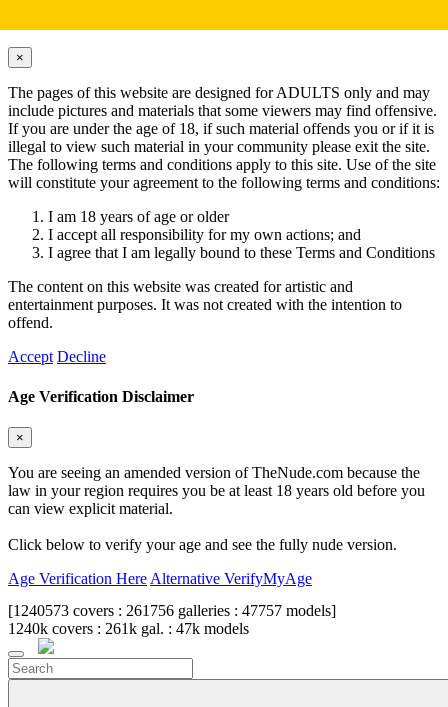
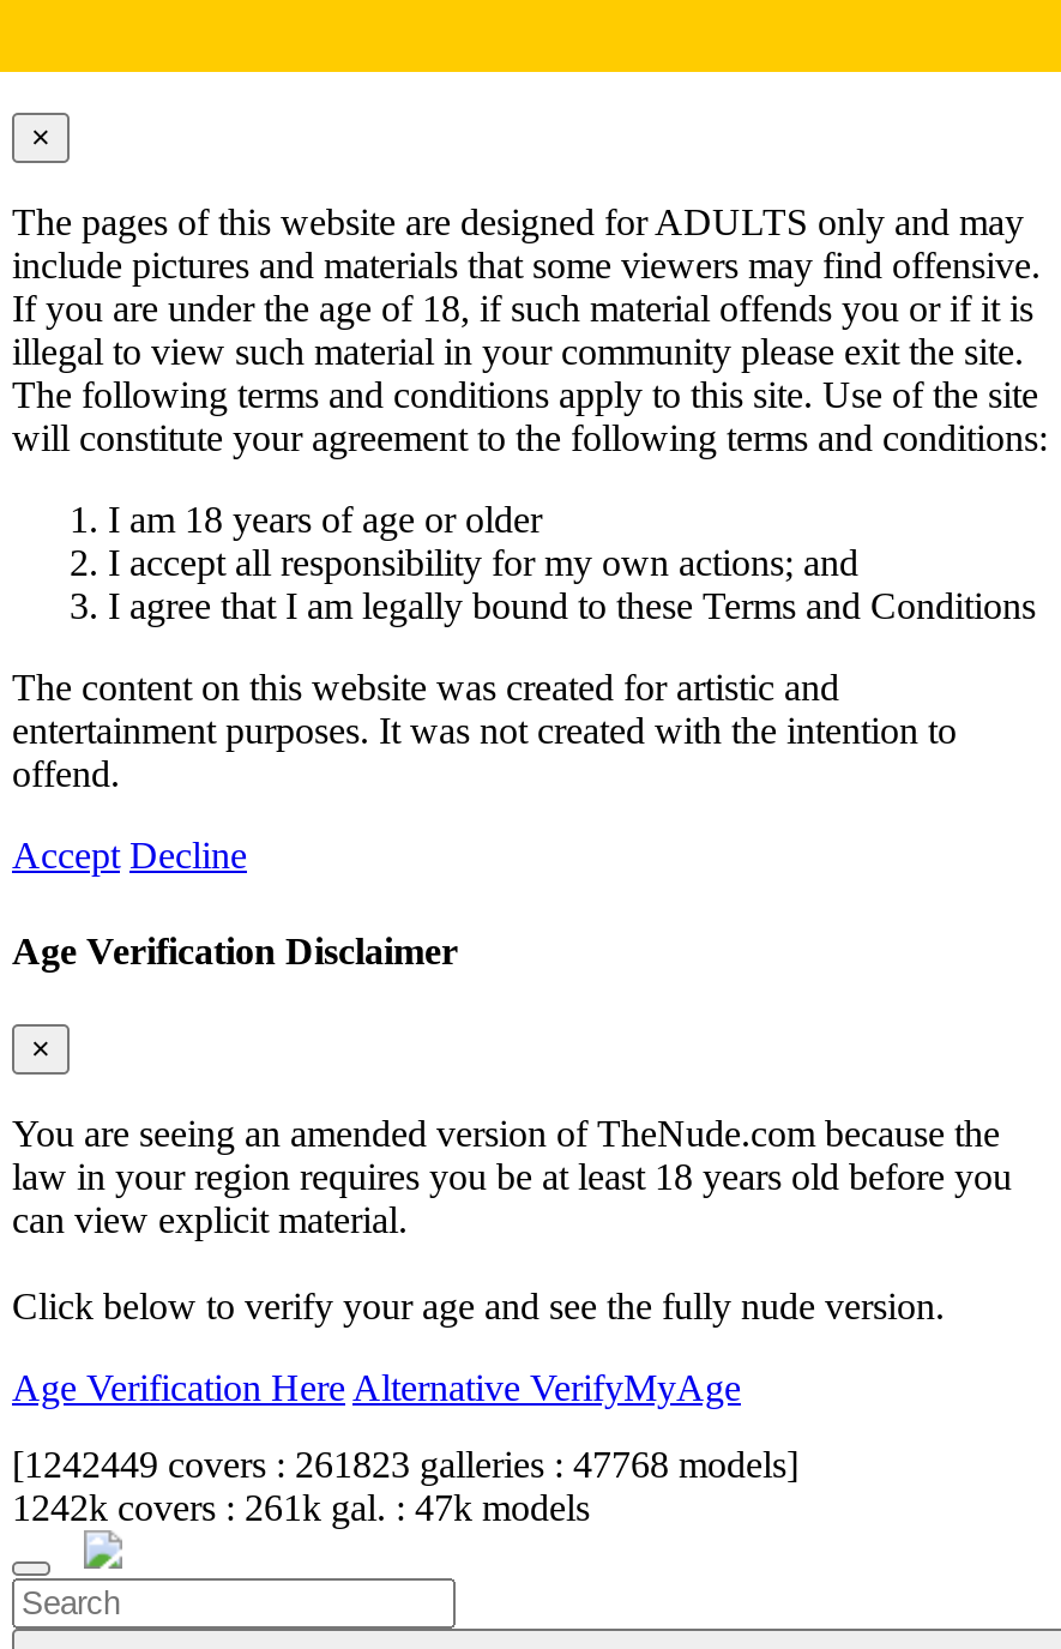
- [1240573 covers : 261756 galleries : 47757 models]
+ [1242449 covers : 261823 galleries : 47768 models]

- 1240k covers : 261k gal. : 47k models
+ 1242k covers : 261k gal. : 47k models
